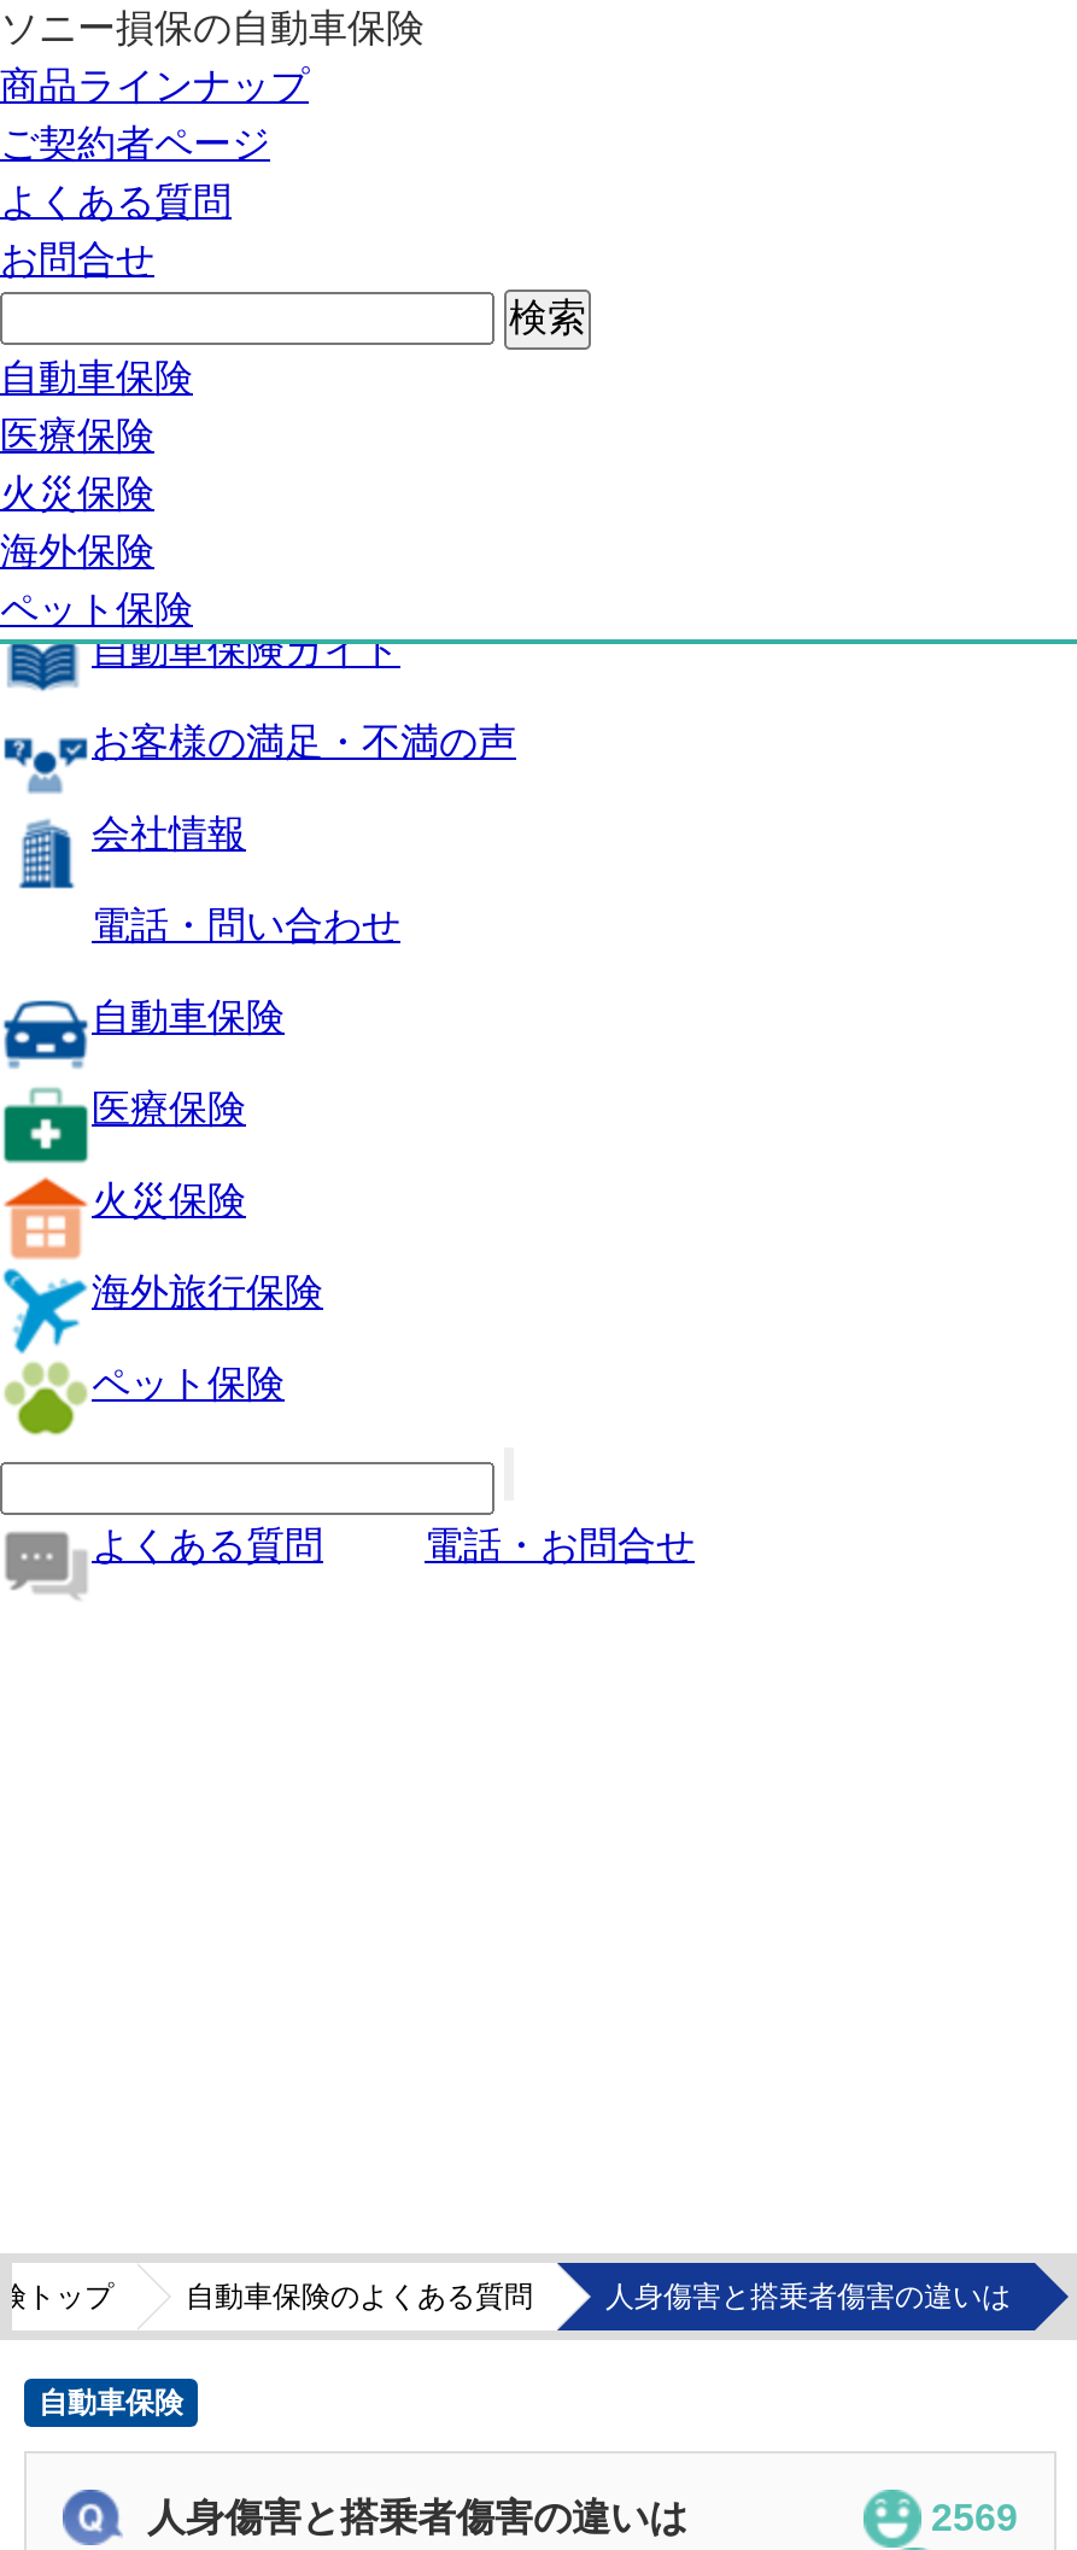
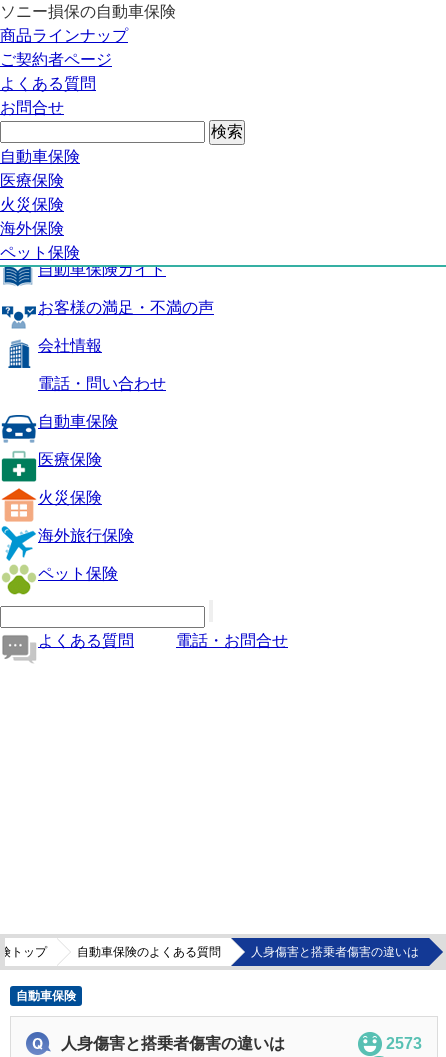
- 2569
+ 2573
